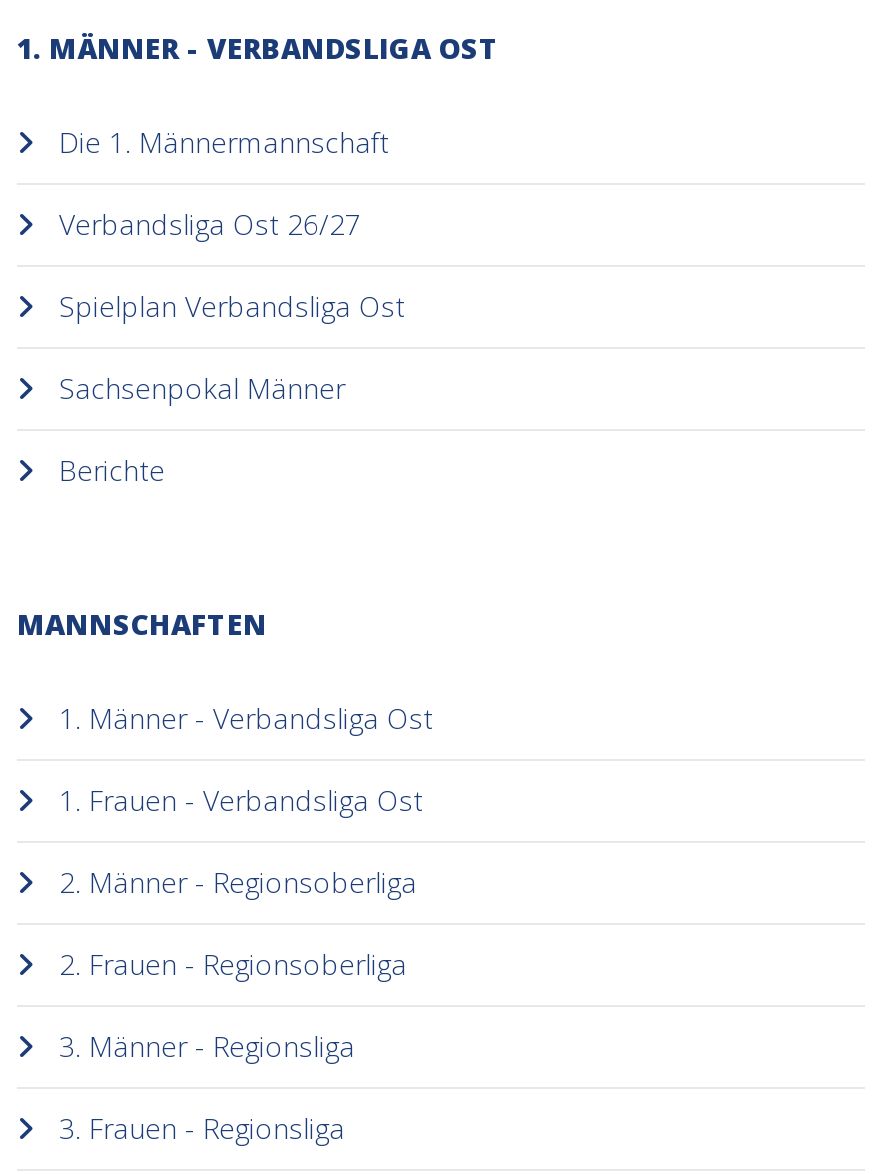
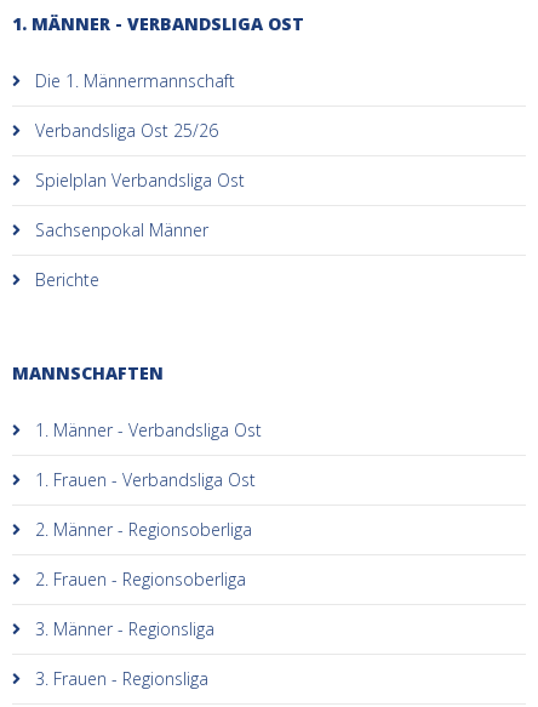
- Verbandsliga Ost 26/27
+ Verbandsliga Ost 25/26
